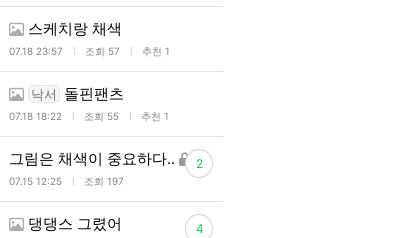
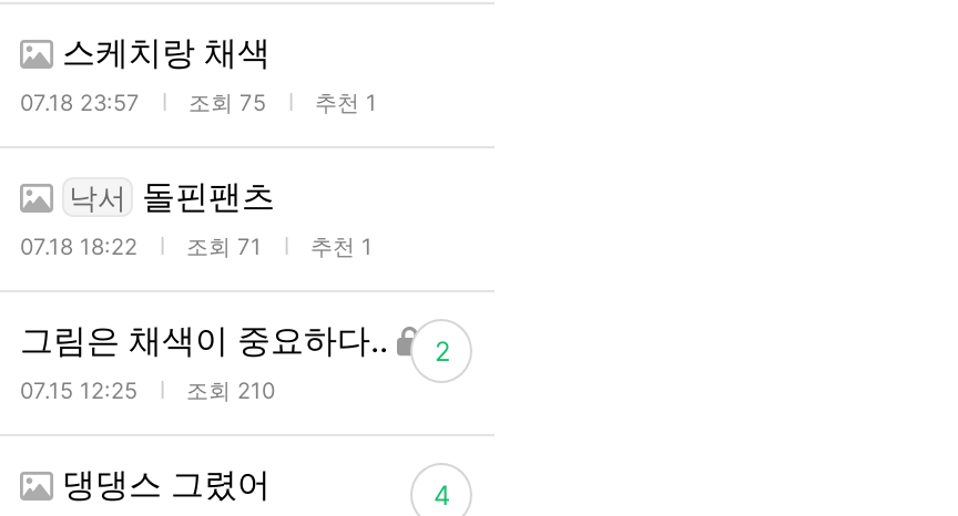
- 07.18 23:57 조회 57 추천 1
+ 07.18 23:57 조회 75 추천 1

- 07.18 18:22 조회 55 추천 1
+ 07.18 18:22 조회 71 추천 1

- 07.15 12:25 조회 197
+ 07.15 12:25 조회 210
